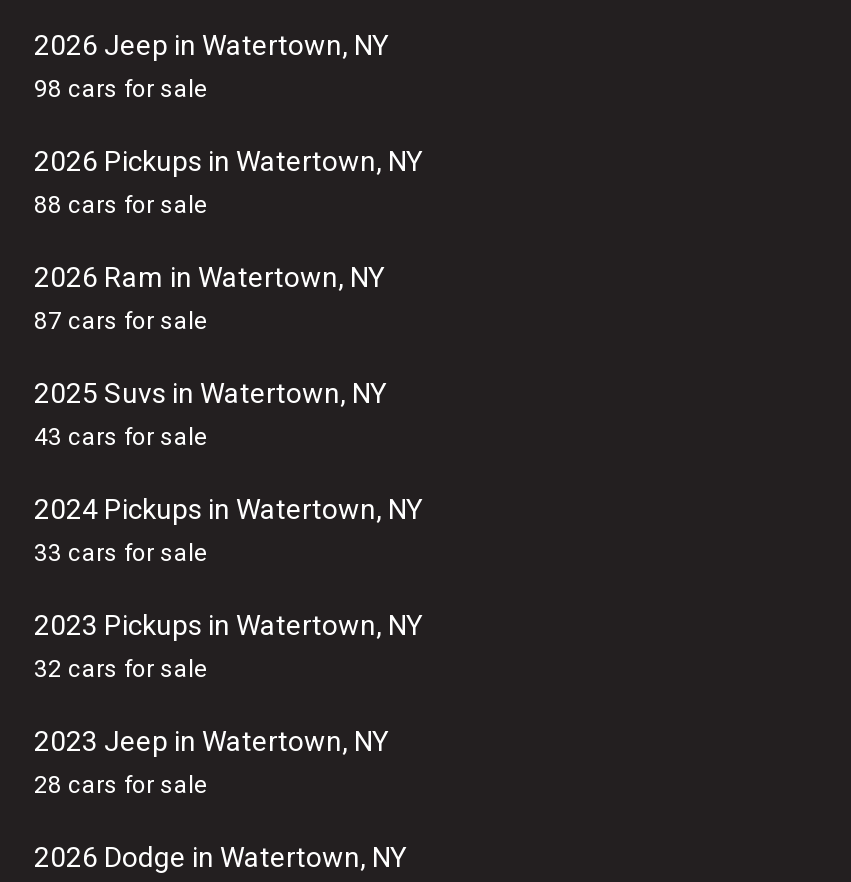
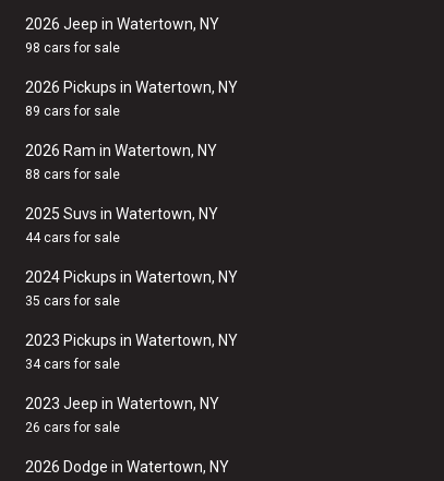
- 88 cars for sale
+ 89 cars for sale

- 87 cars for sale
+ 88 cars for sale

- 43 cars for sale
+ 44 cars for sale

- 33 cars for sale
+ 35 cars for sale

- 32 cars for sale
+ 34 cars for sale

- 28 cars for sale
+ 26 cars for sale
